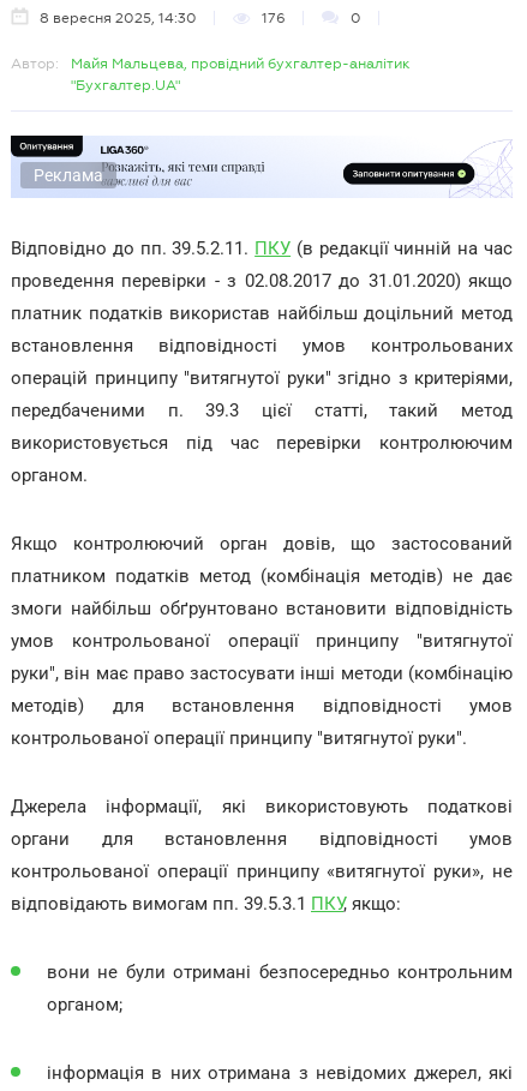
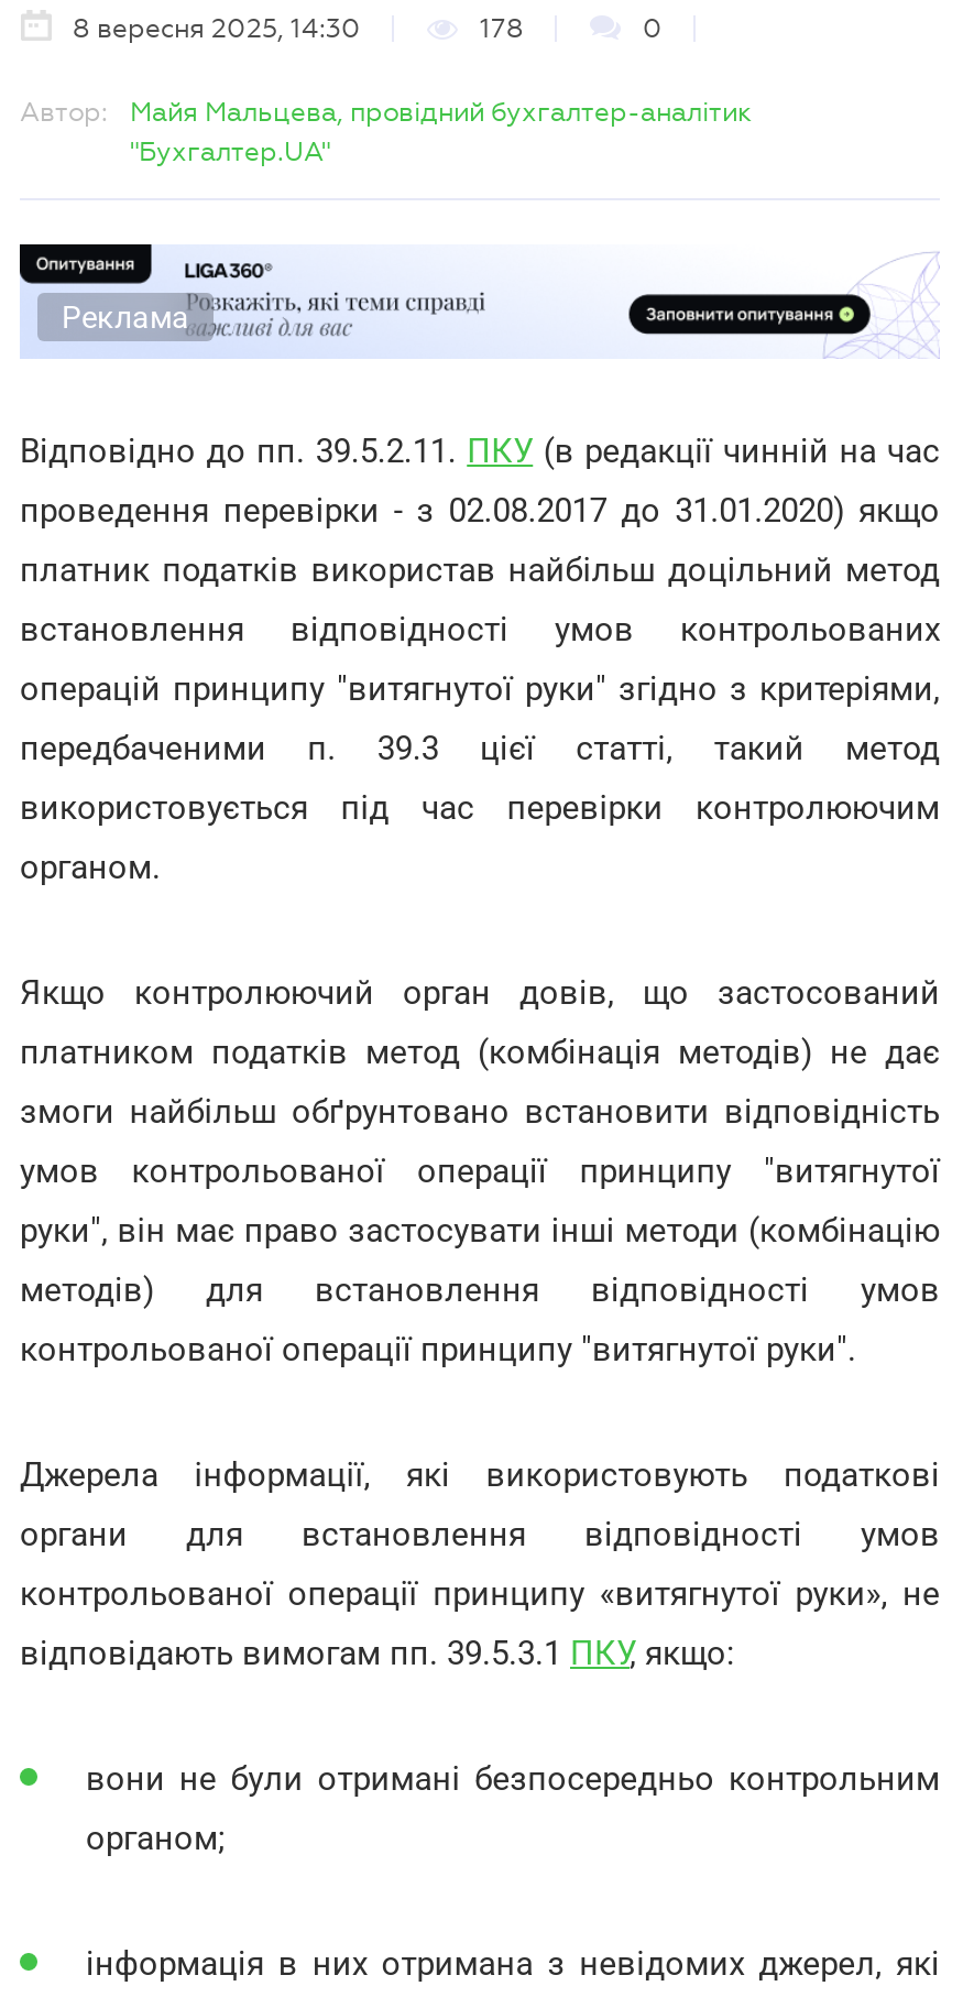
- 176
+ 178
